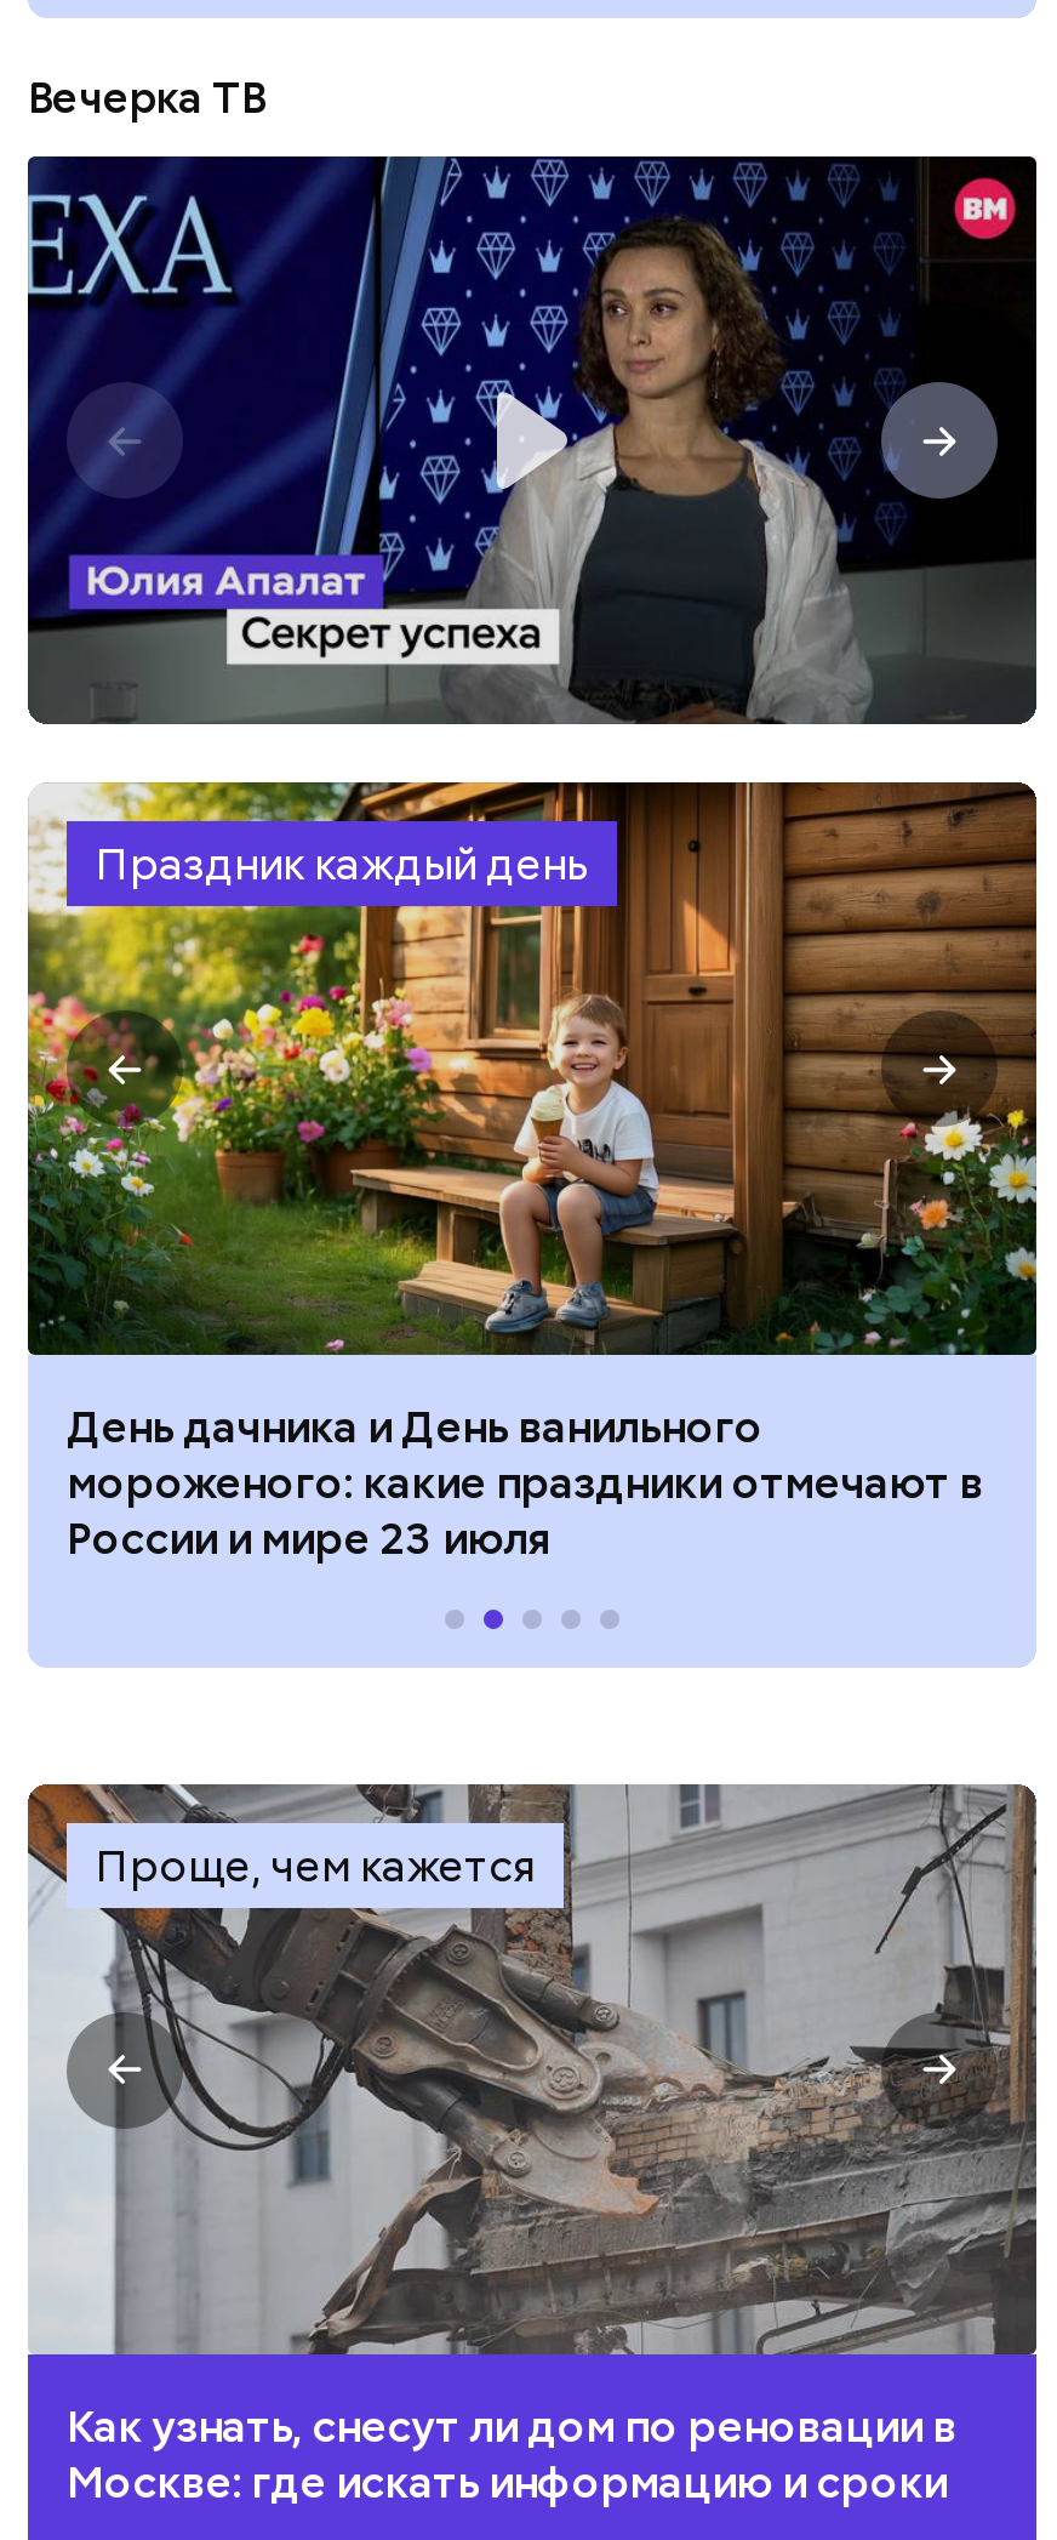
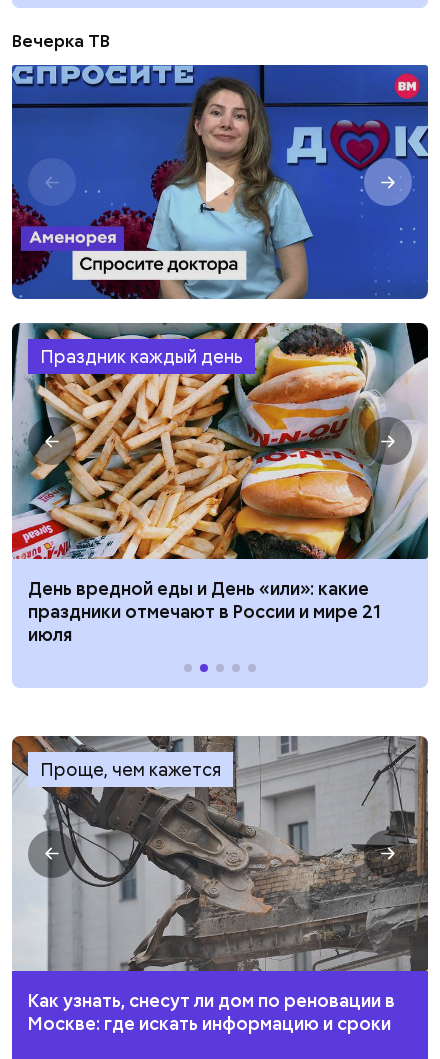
- [image]
+ [image]

- [image]
- День дачника и День ванильного
- мороженого: какие праздники отмечают в
- России и мире 23 июля
+ [image]
+ День вредной еды и День «или»: какие
+ праздники отмечают в России и мире 21
+ июля
